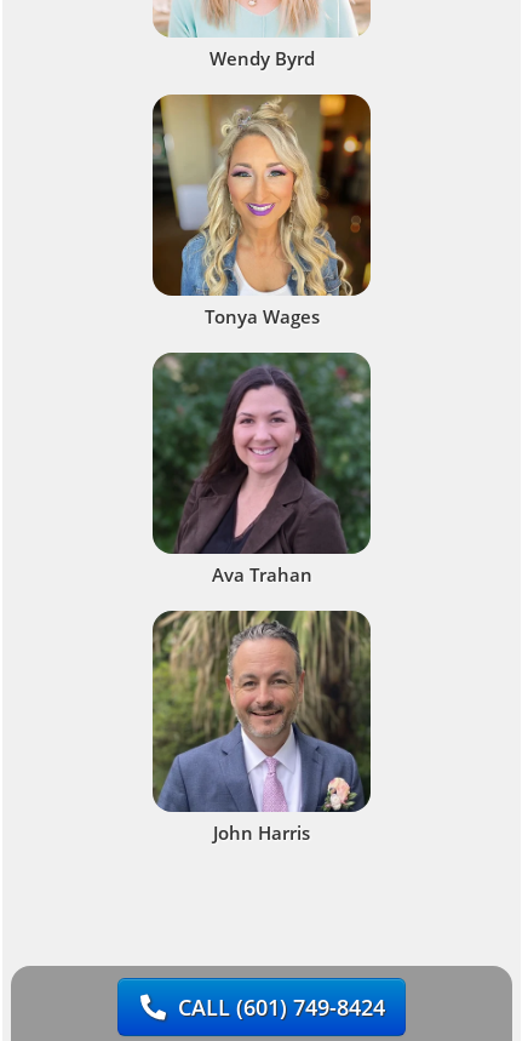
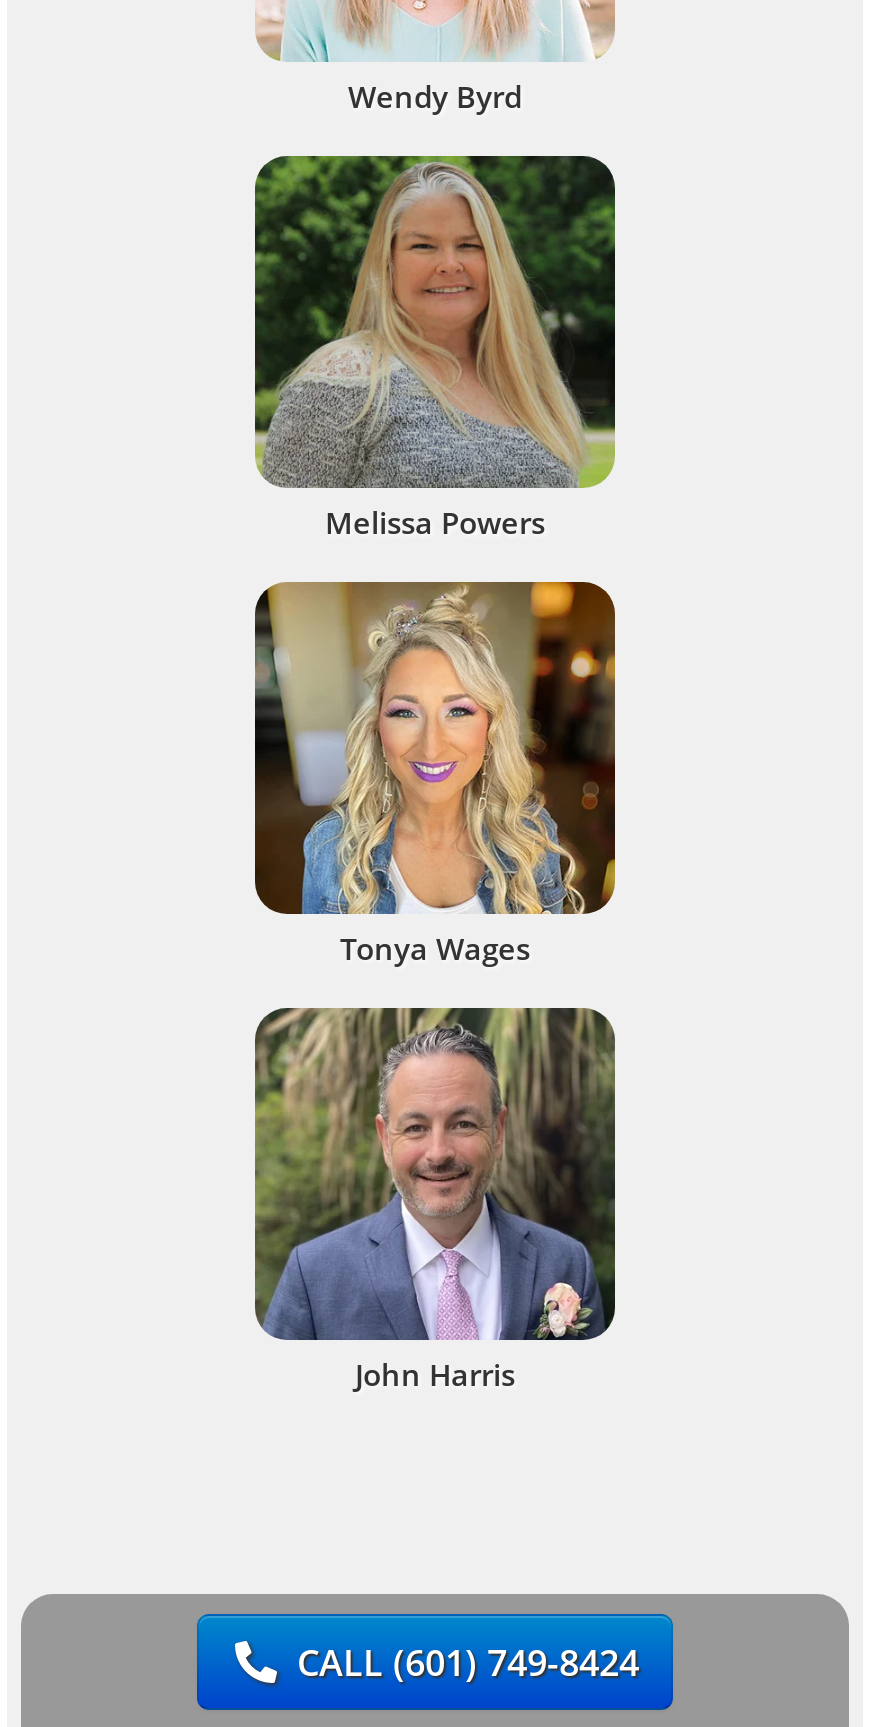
+ [image]
+ Melissa Powers

moved down: [image] | Tonya Wages

- [image]
- Ava Trahan
